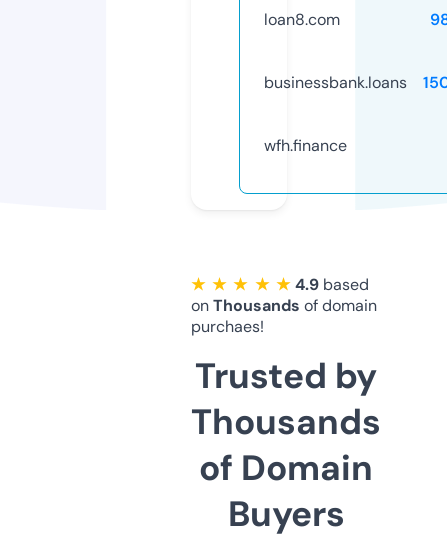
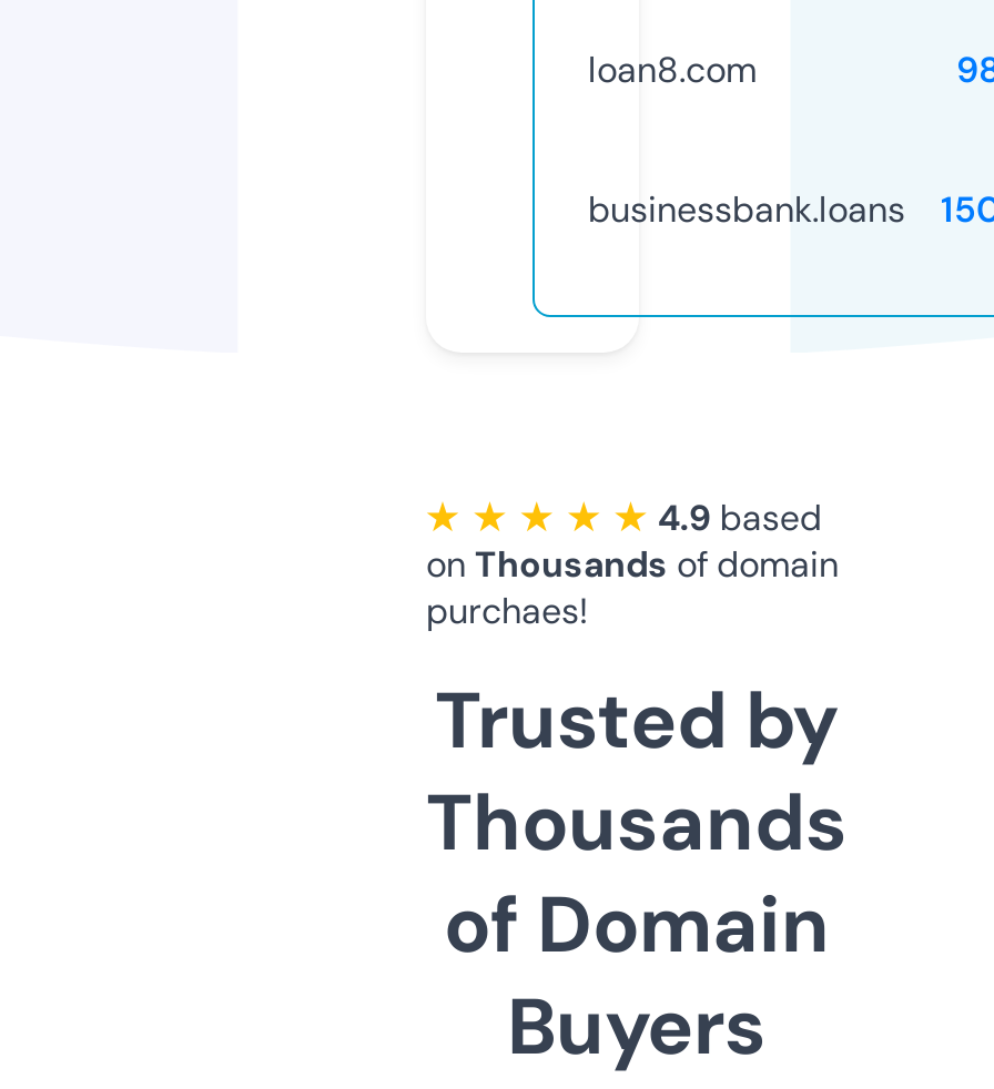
- wfh.finance
